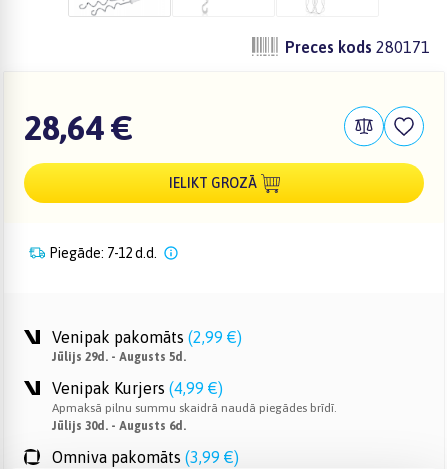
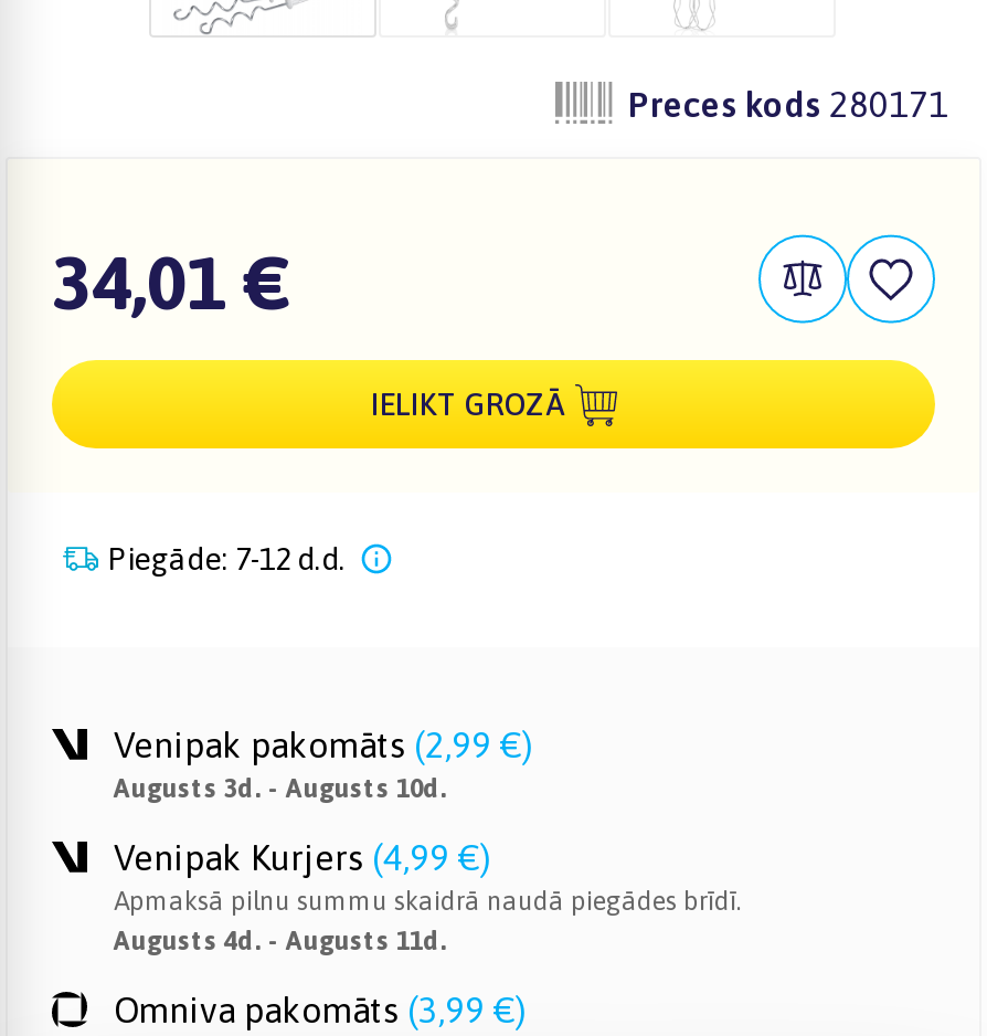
- 28,64 €
+ 34,01 €

- Jūlijs 29d. - Augusts 5d.
+ Augusts 3d. - Augusts 10d.

- Jūlijs 30d. - Augusts 6d.
+ Augusts 4d. - Augusts 11d.
